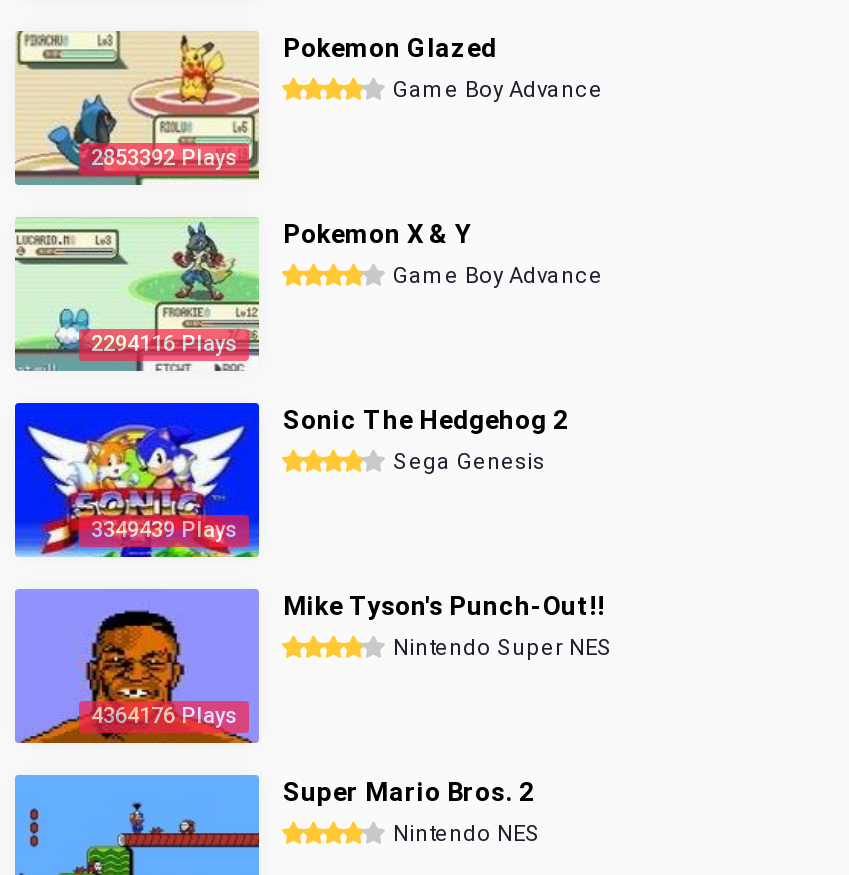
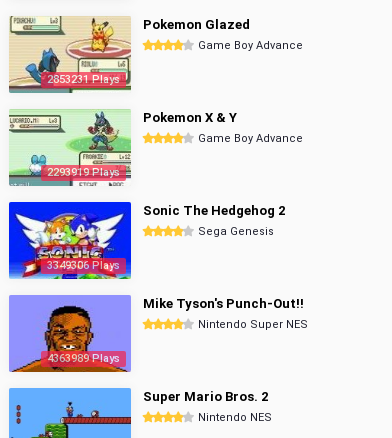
- 2853392 Plays
+ 2853231 Plays

- 2294116 Plays
+ 2293919 Plays

- 3349439 Plays
+ 3349306 Plays

- 4364176 Plays
+ 4363989 Plays
